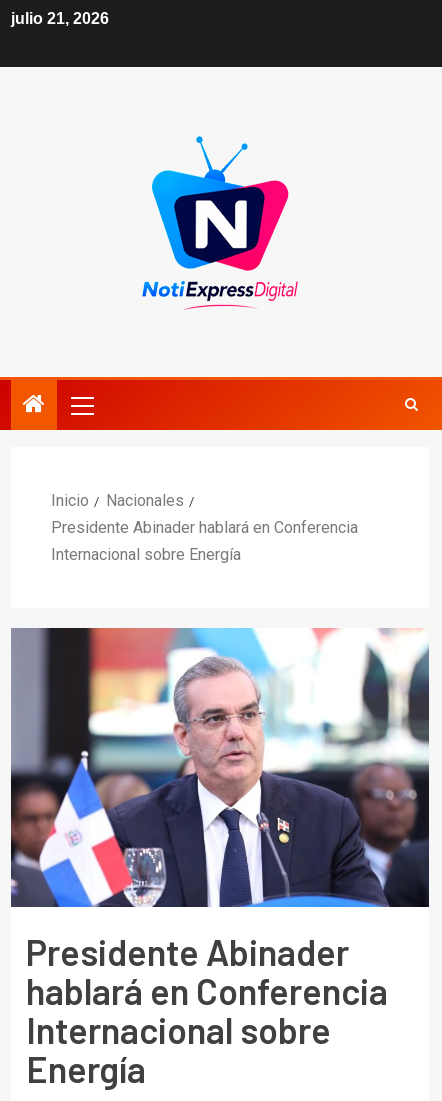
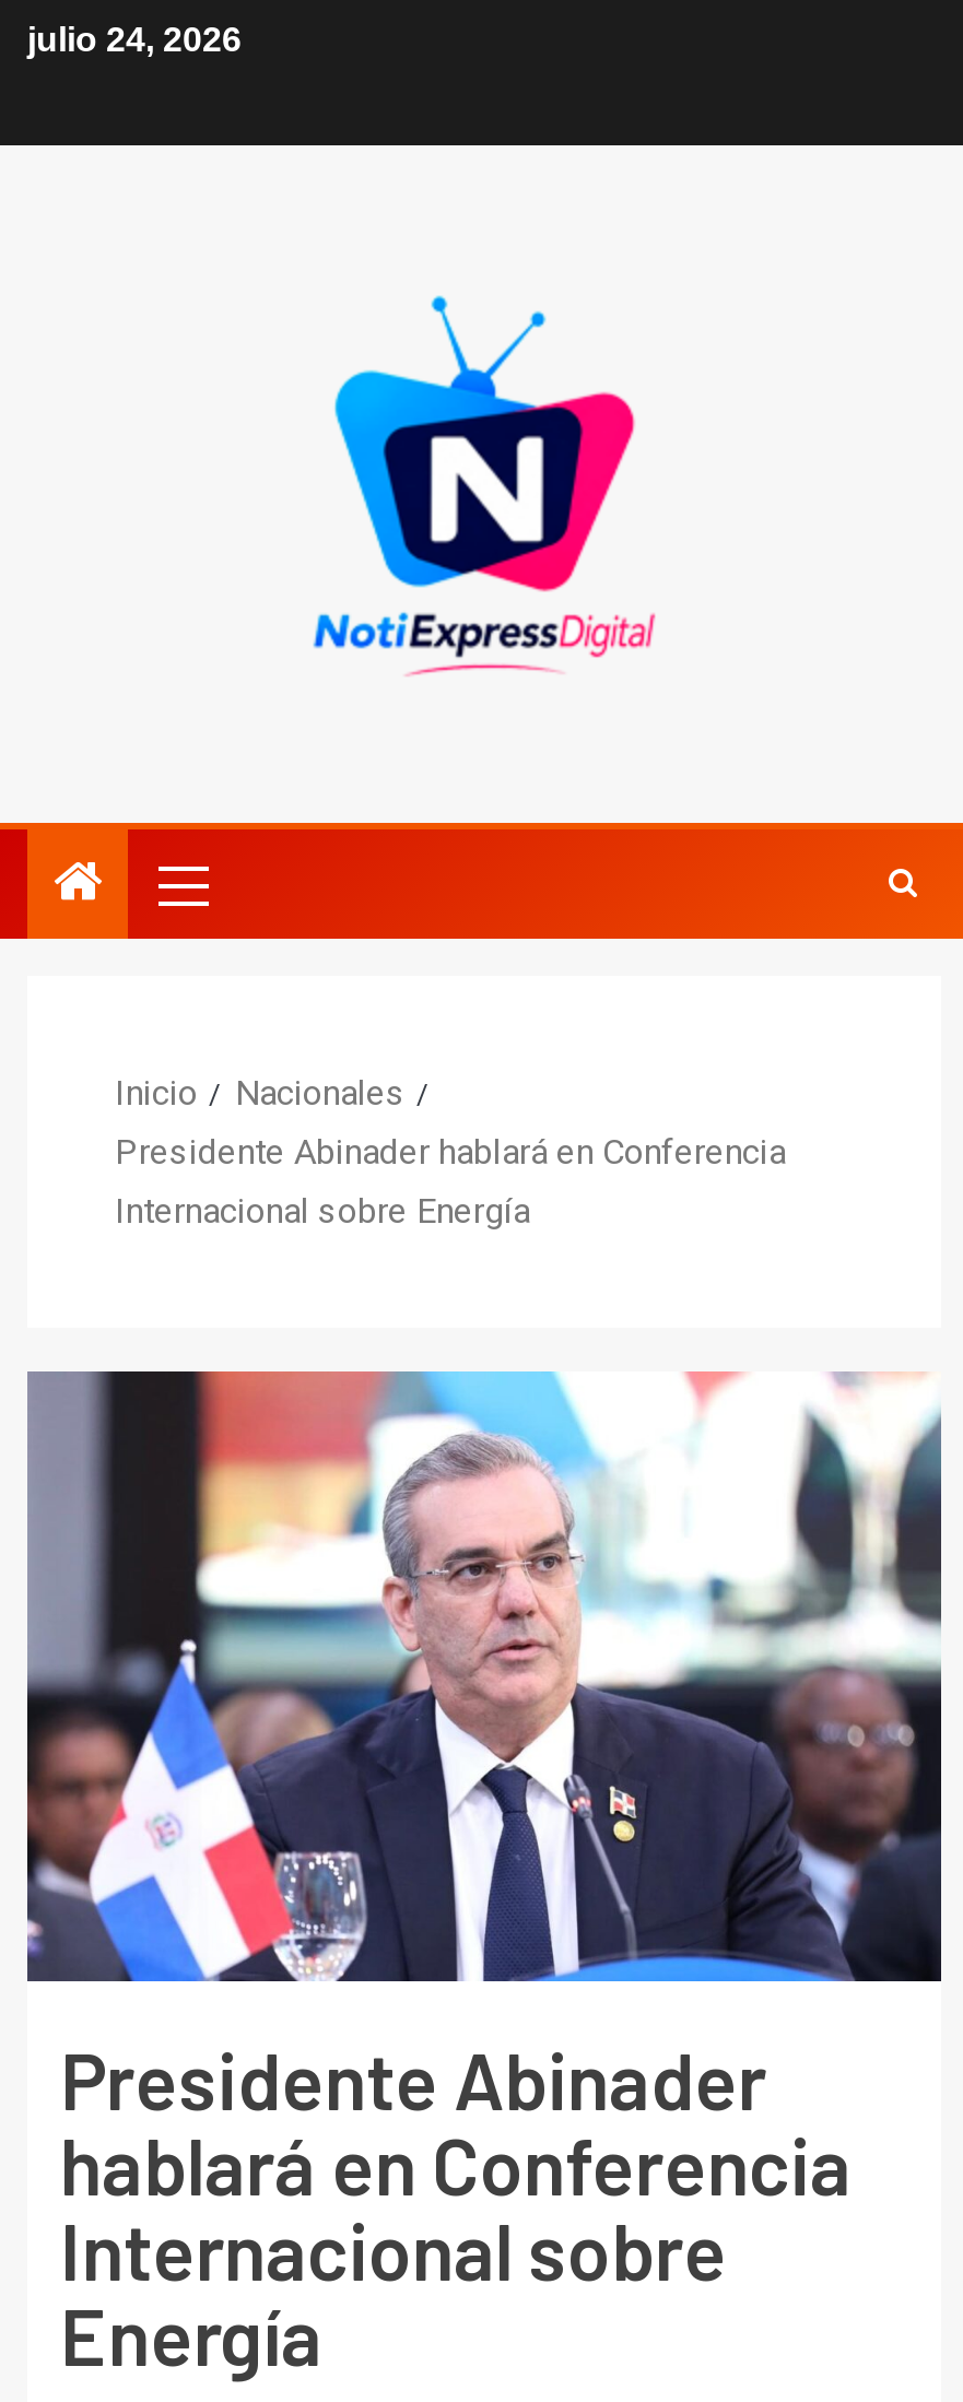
- julio 21, 2026
+ julio 24, 2026
